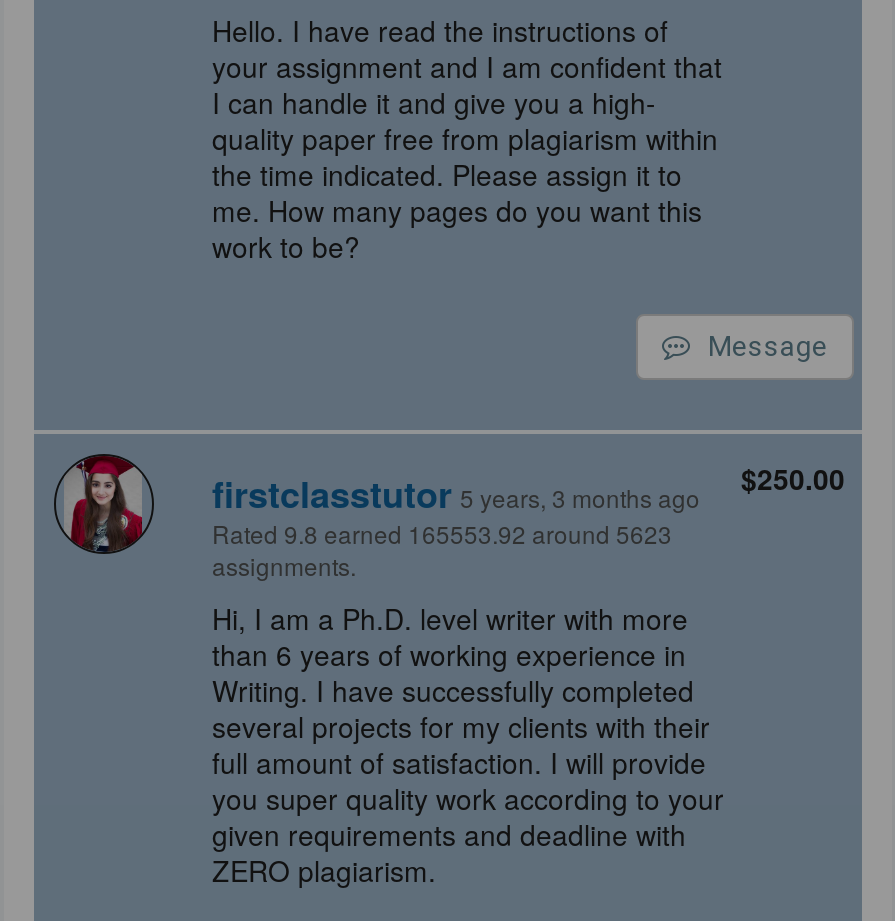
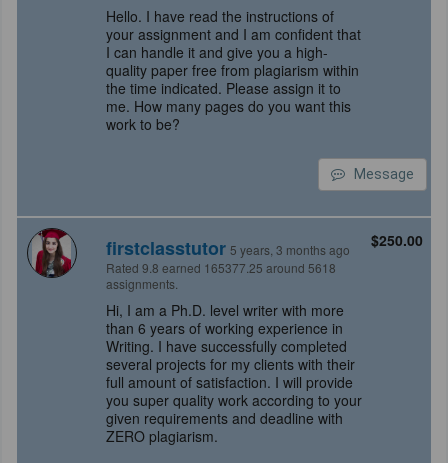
- Rated 9.8 earned 165553.92 around 5623
+ Rated 9.8 earned 165377.25 around 5618
